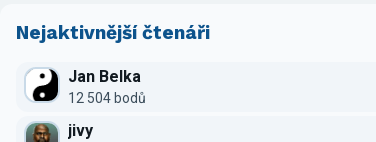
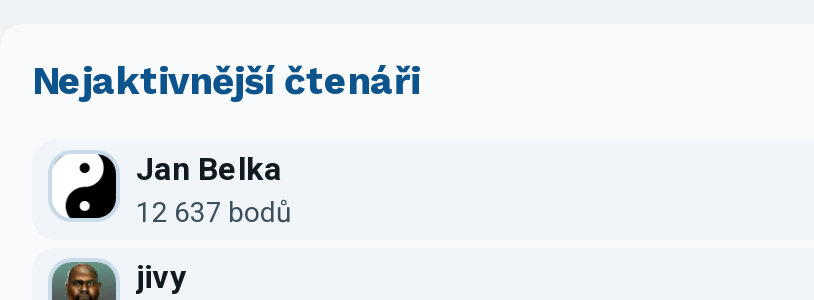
- 12 504 bodů
+ 12 637 bodů
